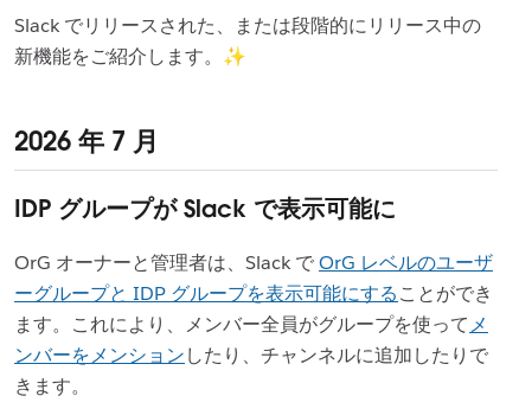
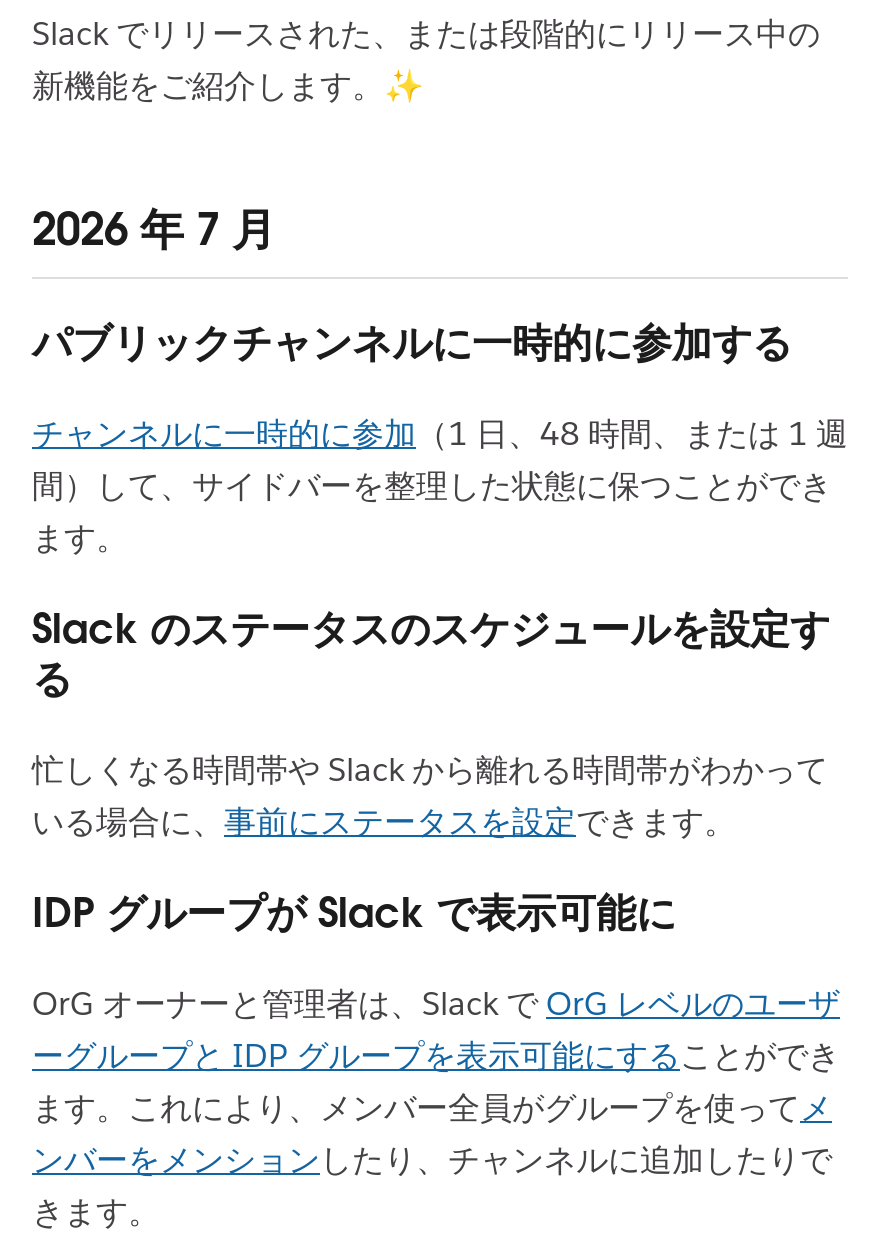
+ パブリックチャンネルに一時的に参加する
+ チャンネルに一時的に参加（1 日、48 時間、または 1 週
+ 間）して、サイドバーを整理した状態に保つことができ
+ ます。
+ Slack のステータスのスケジュールを設定す
+ る
+ 忙しくなる時間帯や Slack から離れる時間帯がわかって
+ いる場合に、事前にステータスを設定できます。
